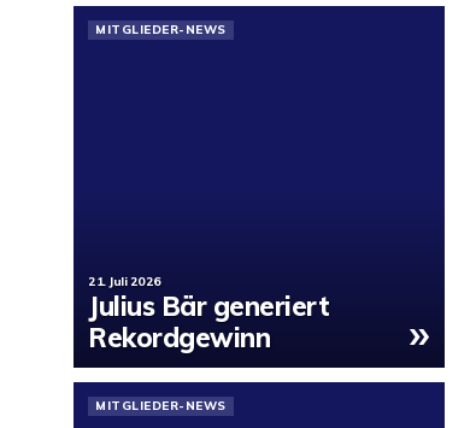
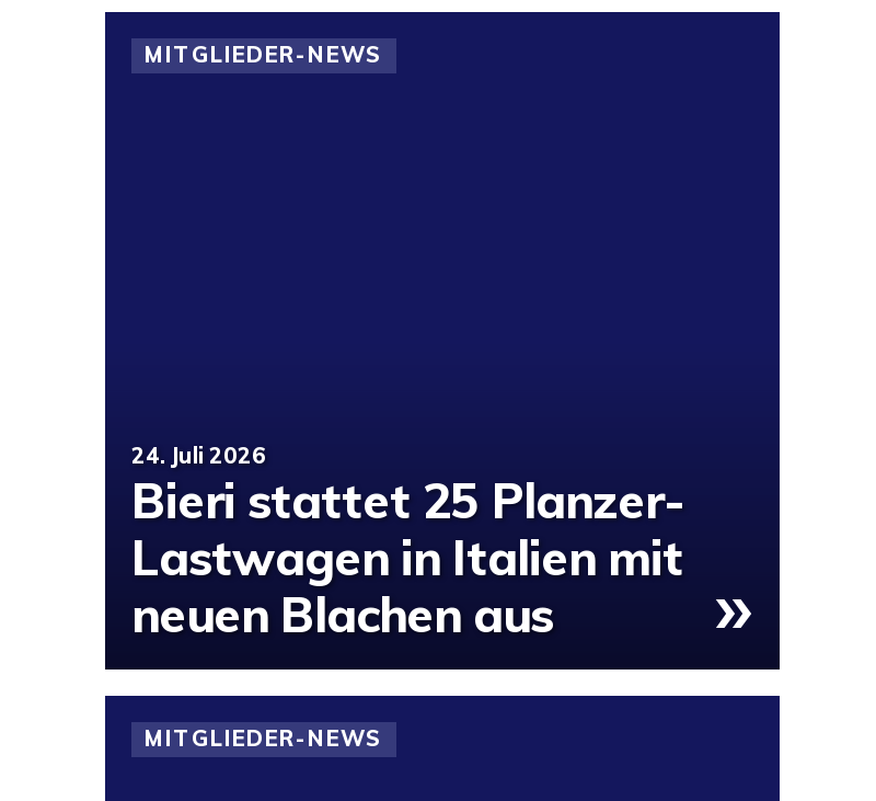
- 21. Juli 2026
- Julius Bär generiert
- Rekordgewinn
+ 24. Juli 2026
+ Bieri stattet 25 Planzer-
+ Lastwagen in Italien mit
+ neuen Blachen aus
